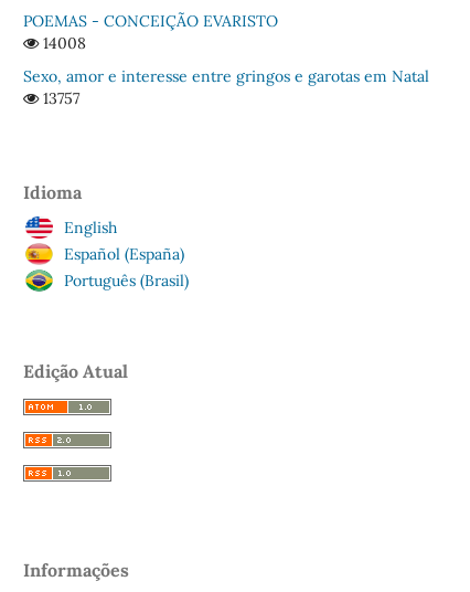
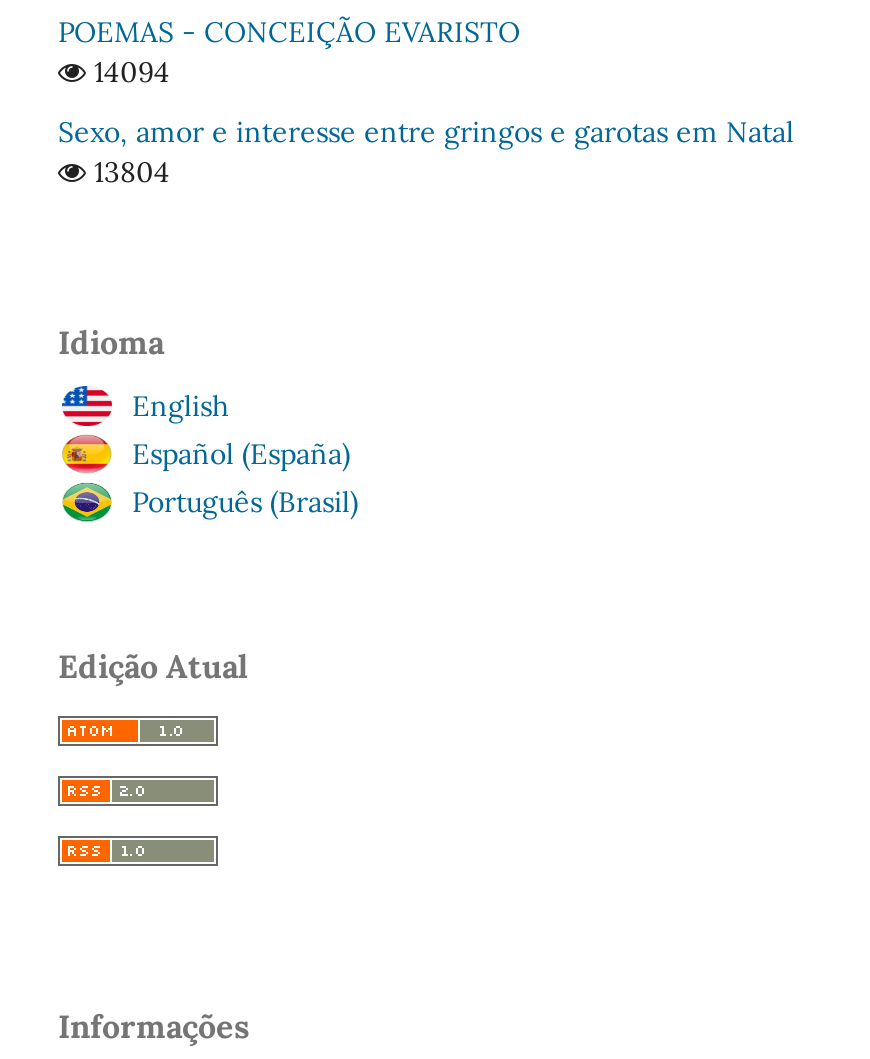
- 14008
+ 14094

- 13757
+ 13804
